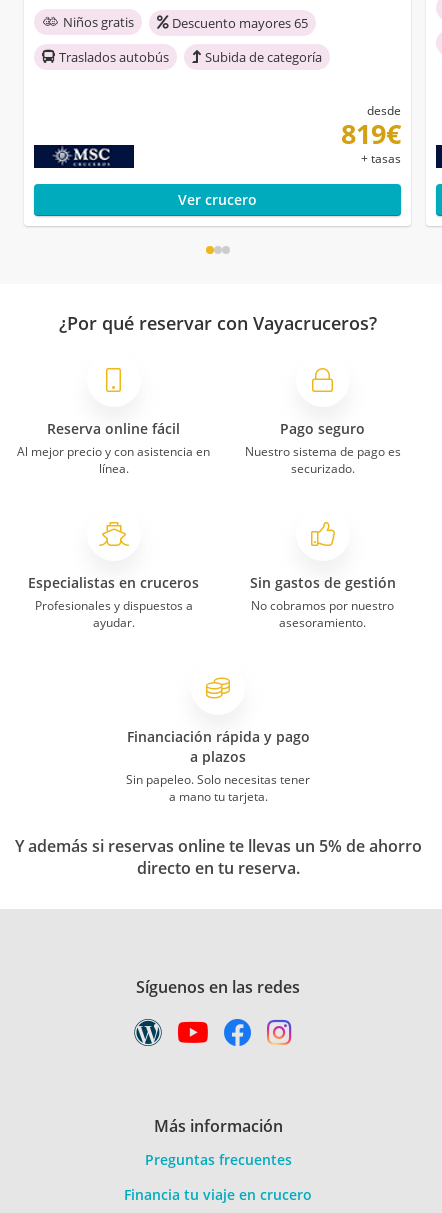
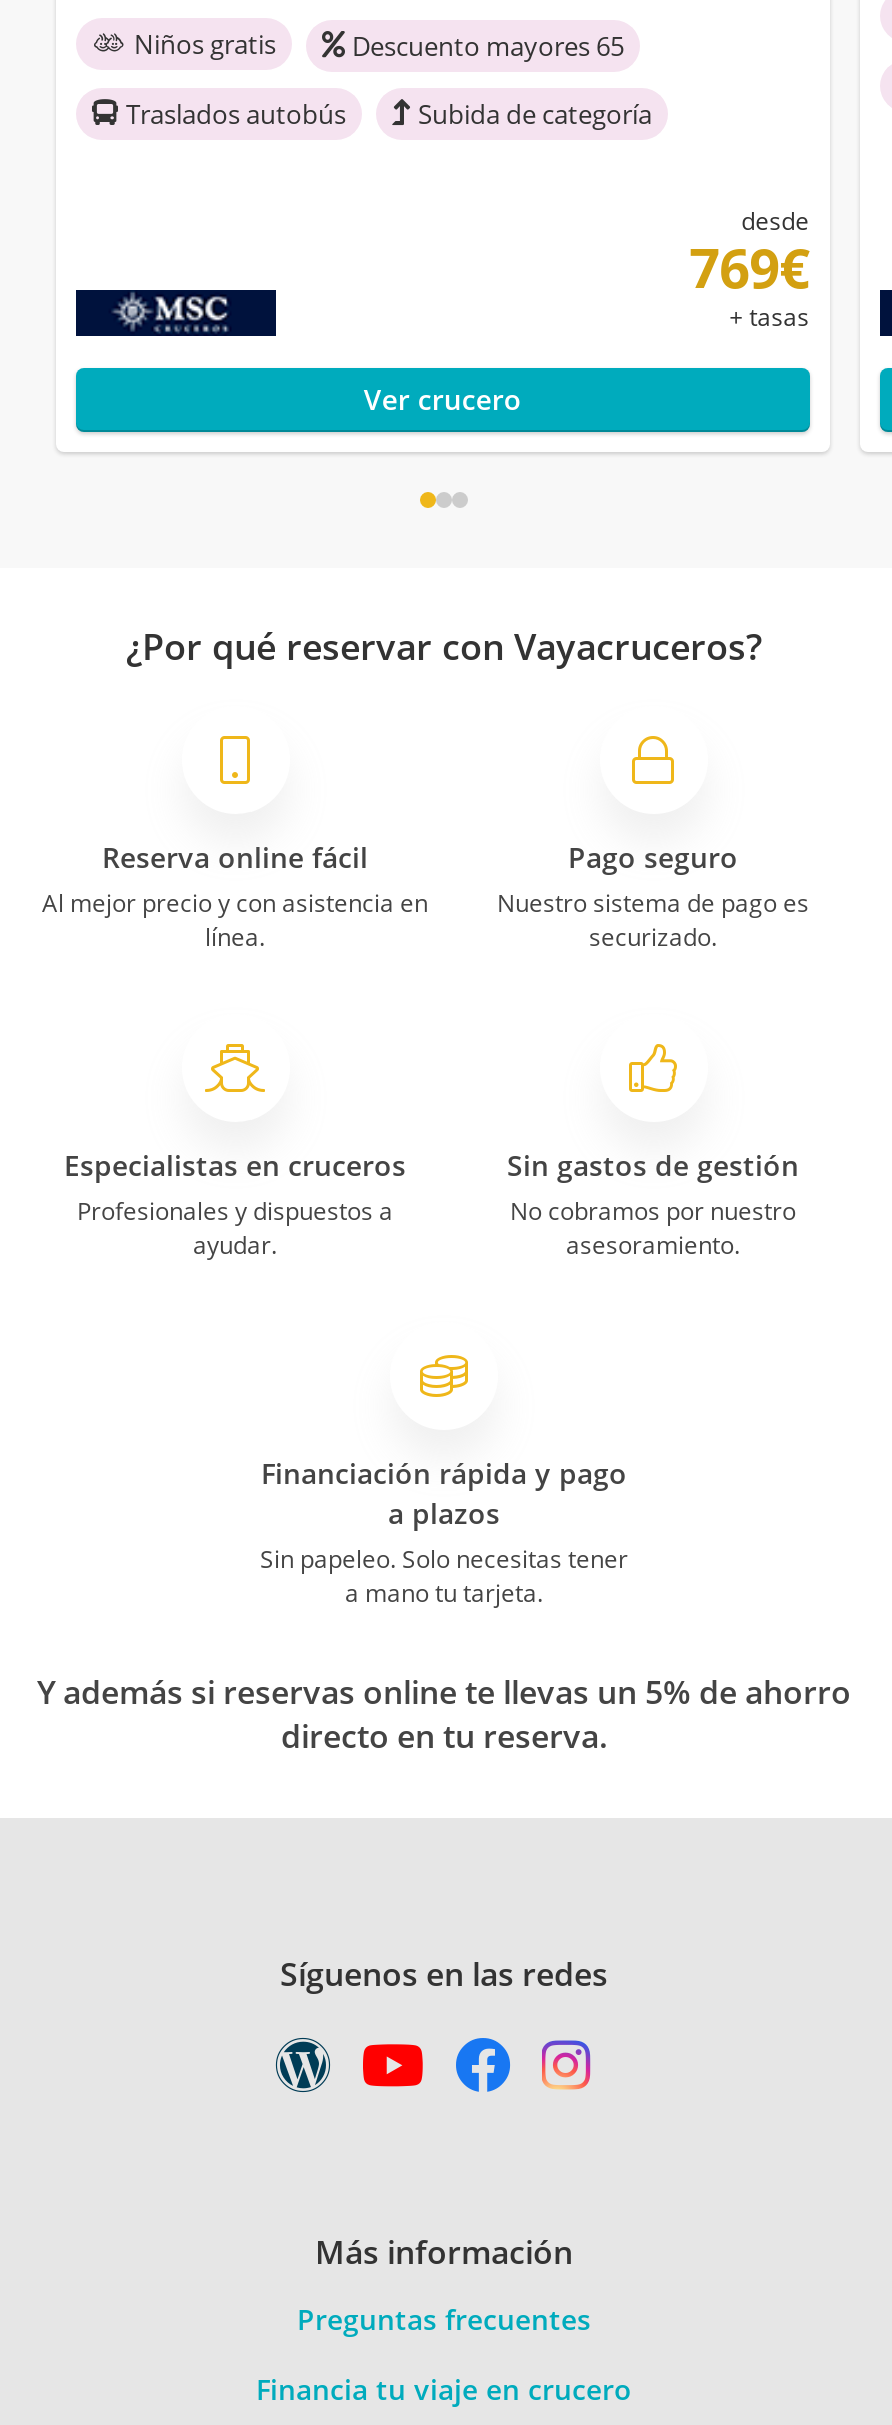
- 819€
+ 769€
